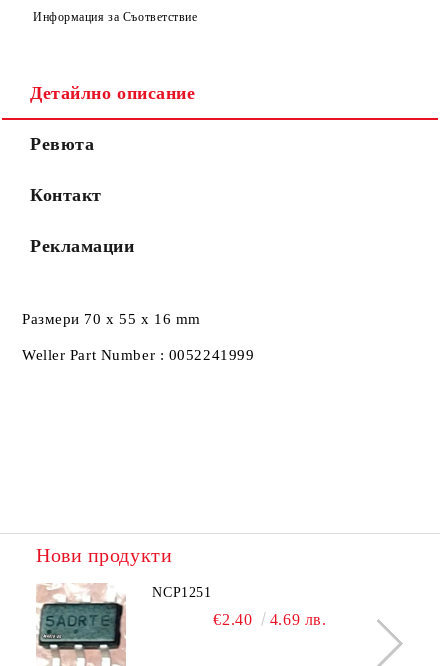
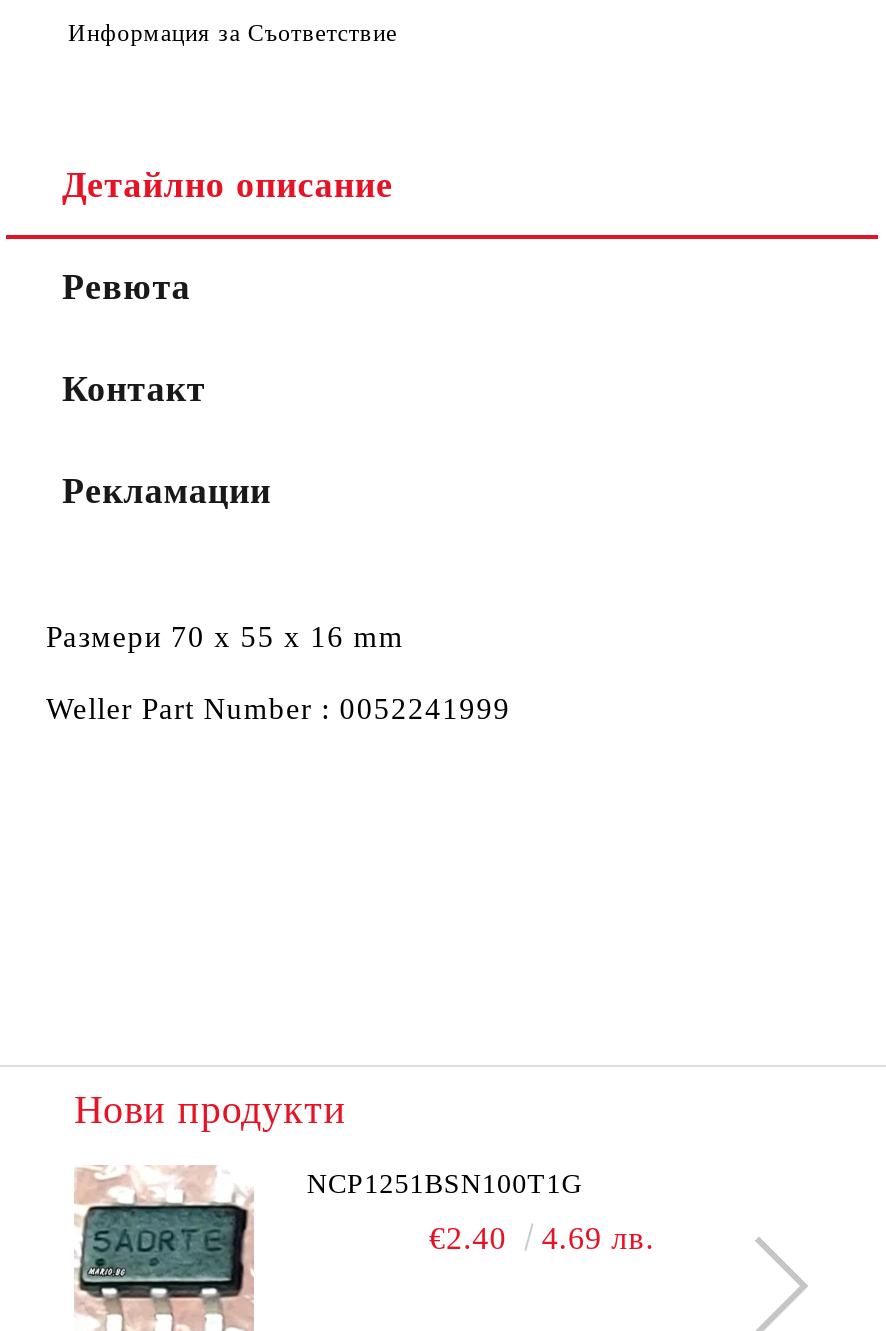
- NCP1251
+ NCP1251BSN100T1G
